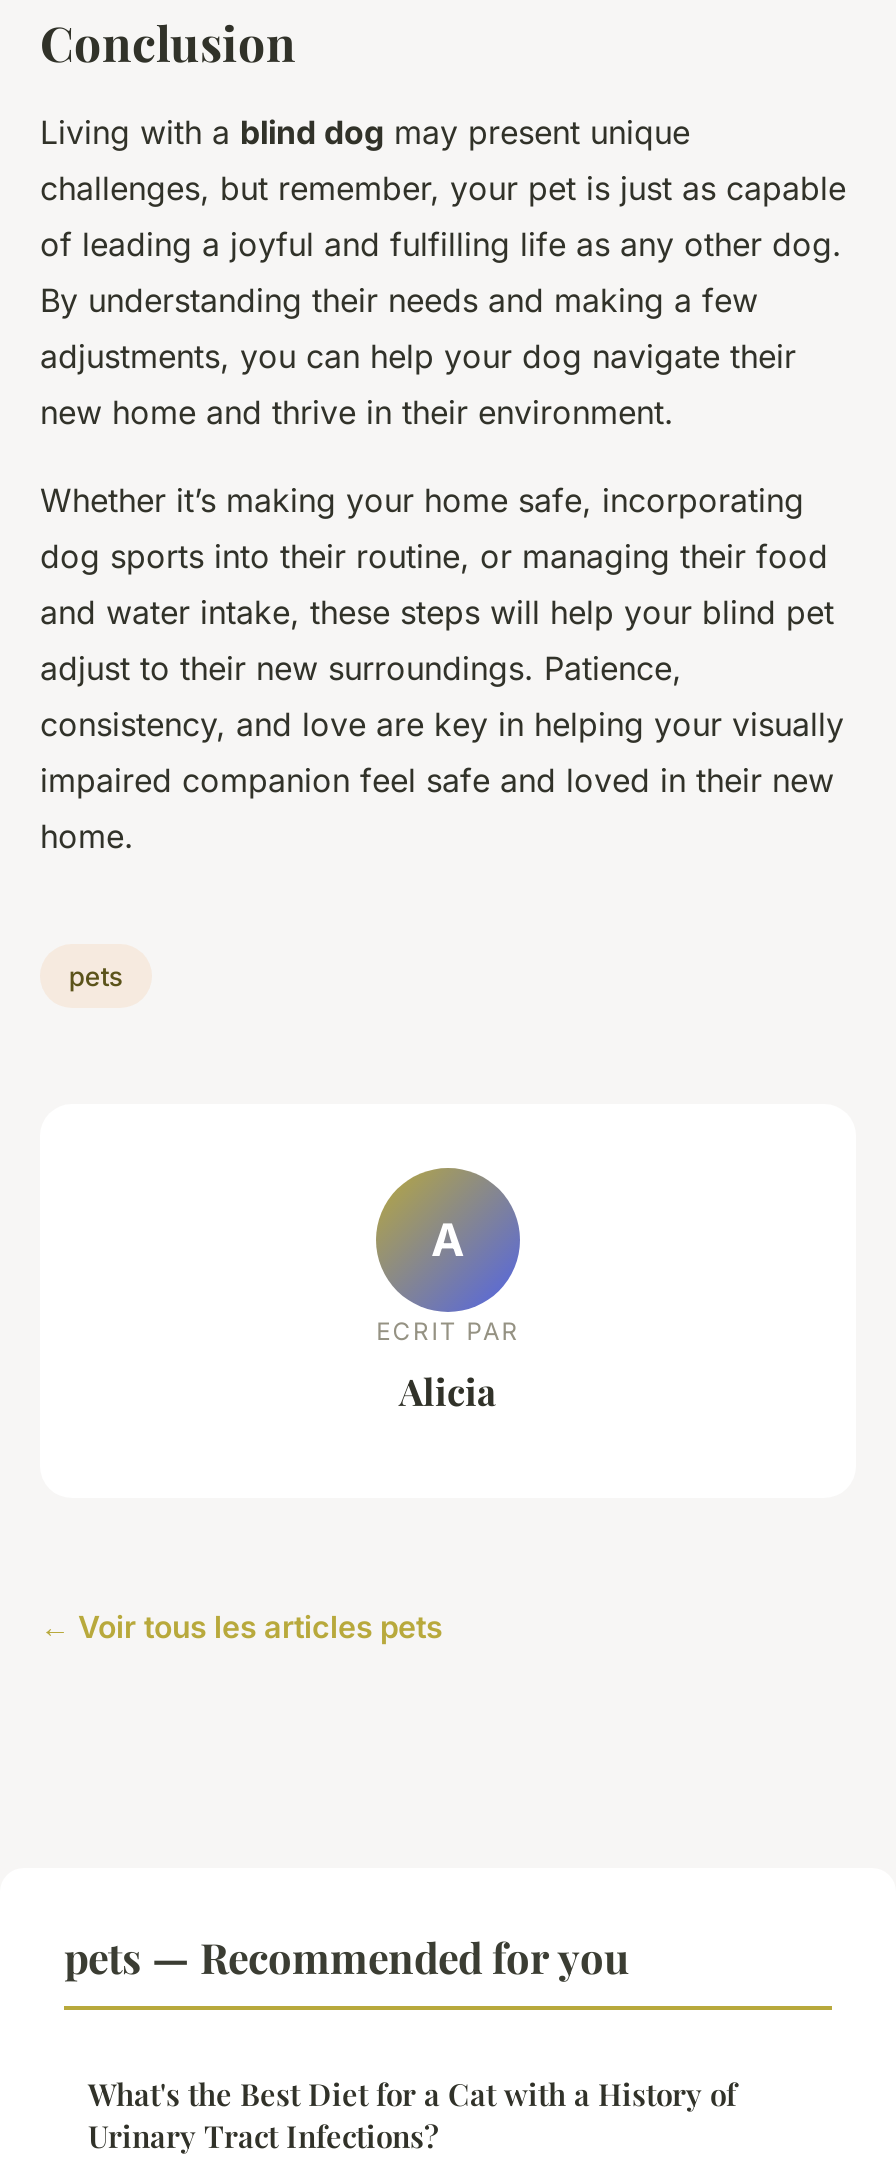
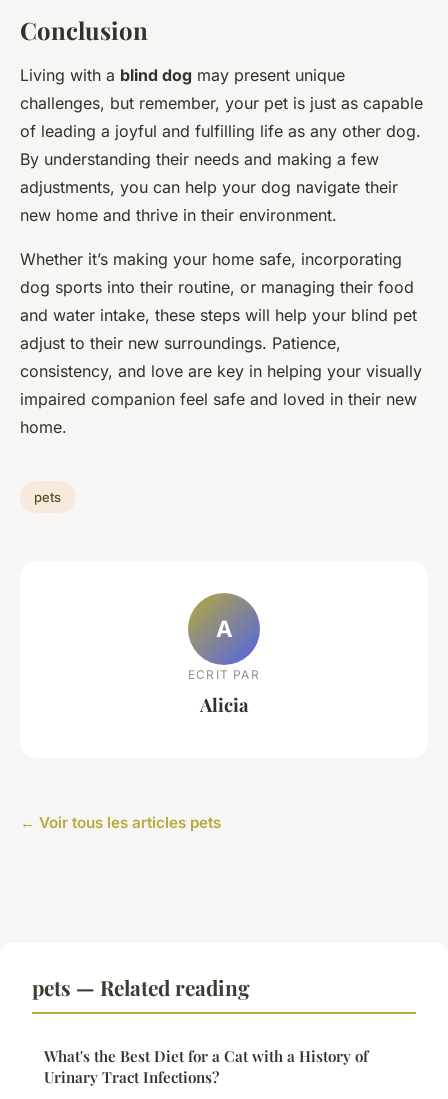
- pets — Recommended for you
+ pets — Related reading
